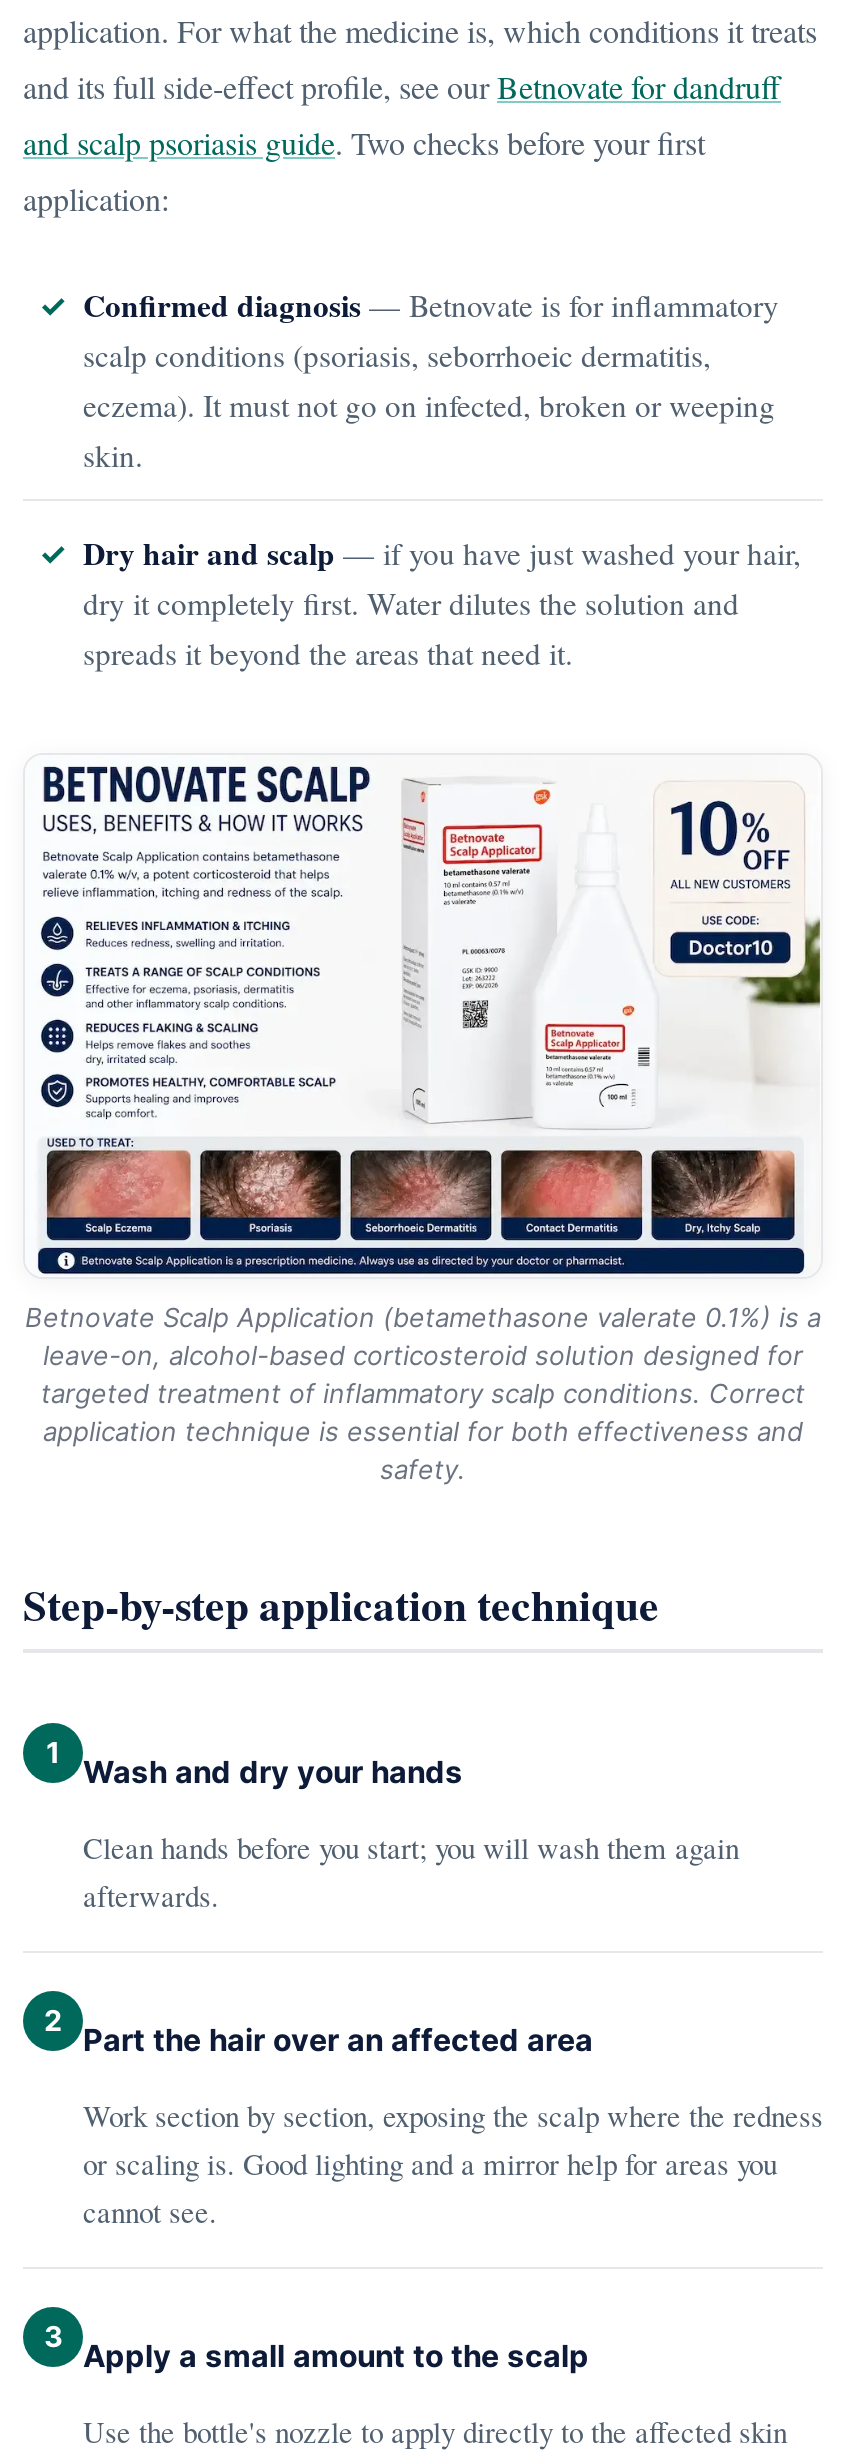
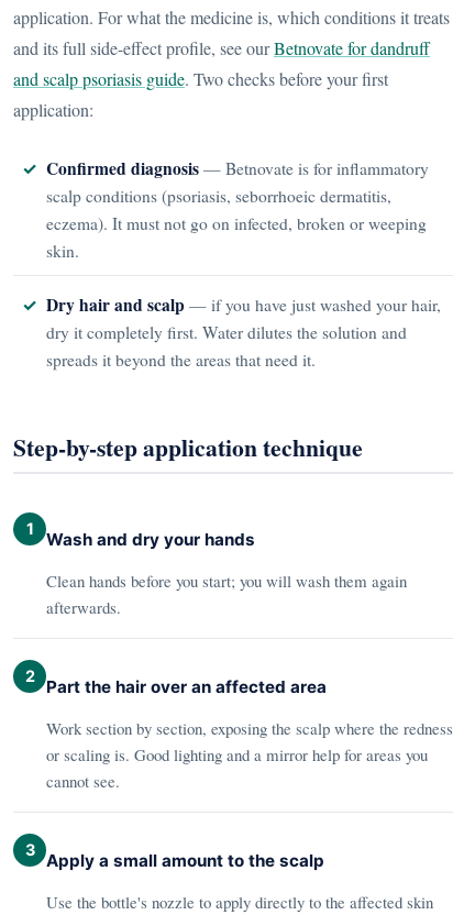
- [image]
- Betnovate Scalp Application (betamethasone valerate 0.1%) is a
- leave-on, alcohol-based corticosteroid solution designed for
- targeted treatment of inflammatory scalp conditions. Correct
- application technique is essential for both effectiveness and
- safety.
